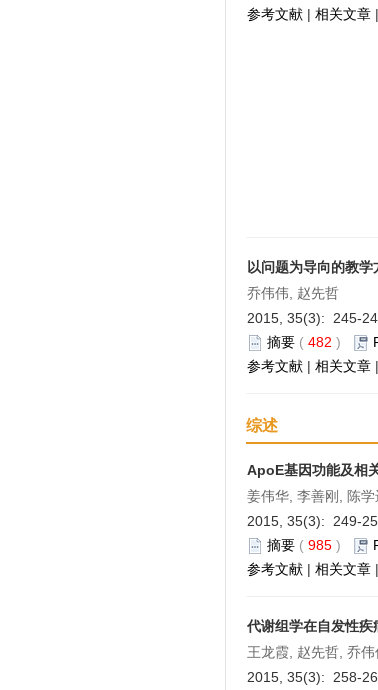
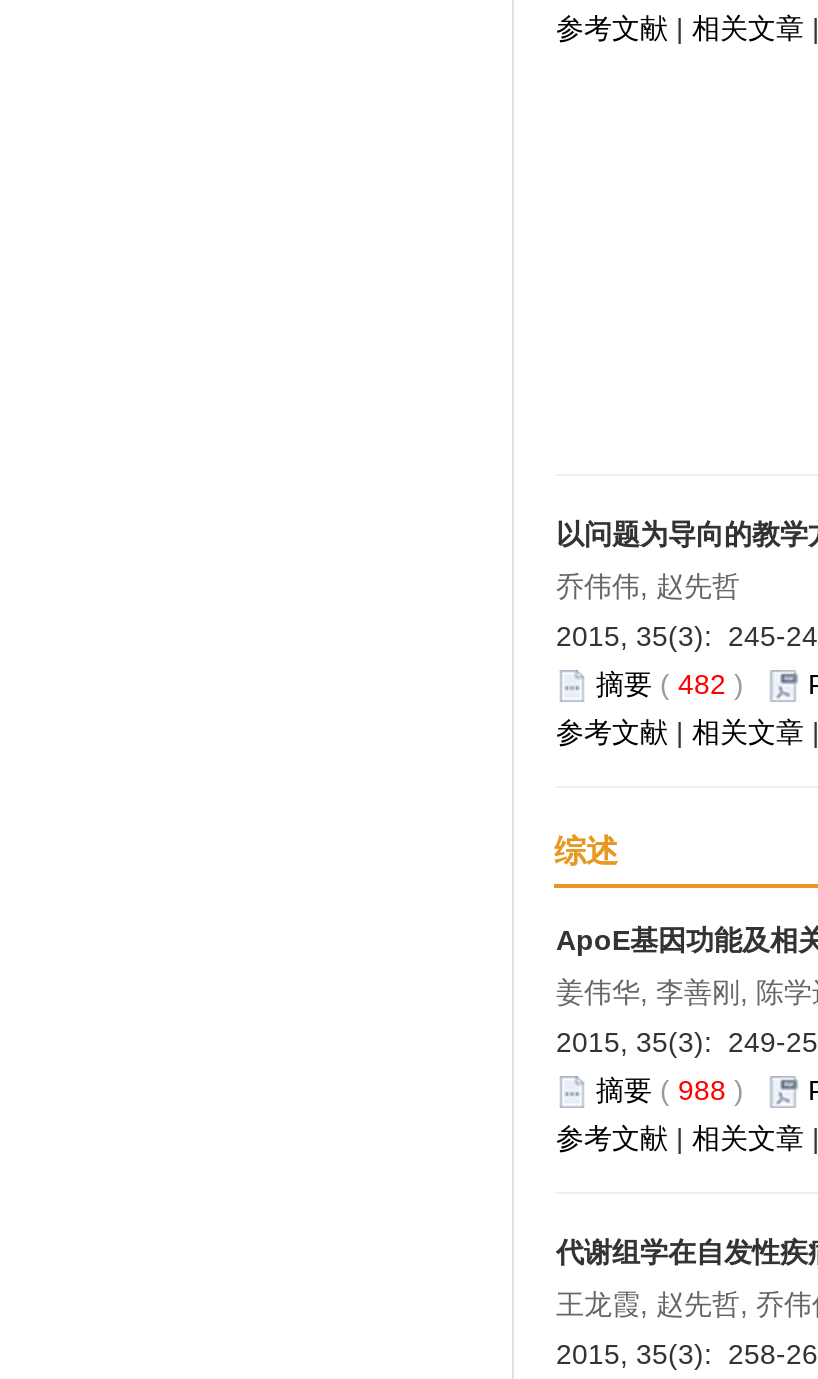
- 摘要(985)
+ 摘要(988)
